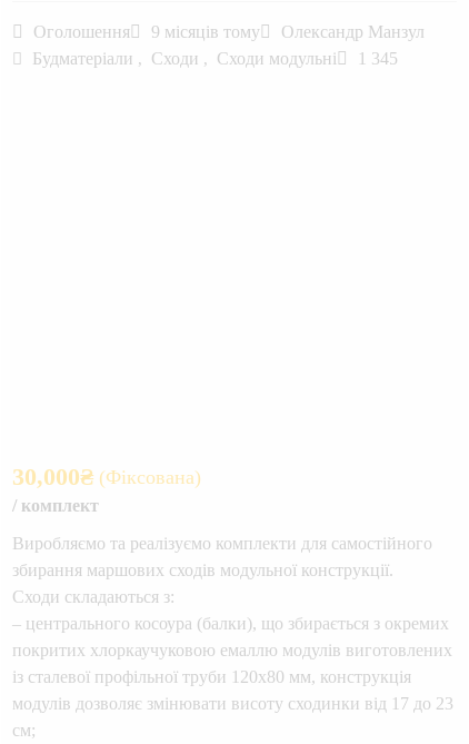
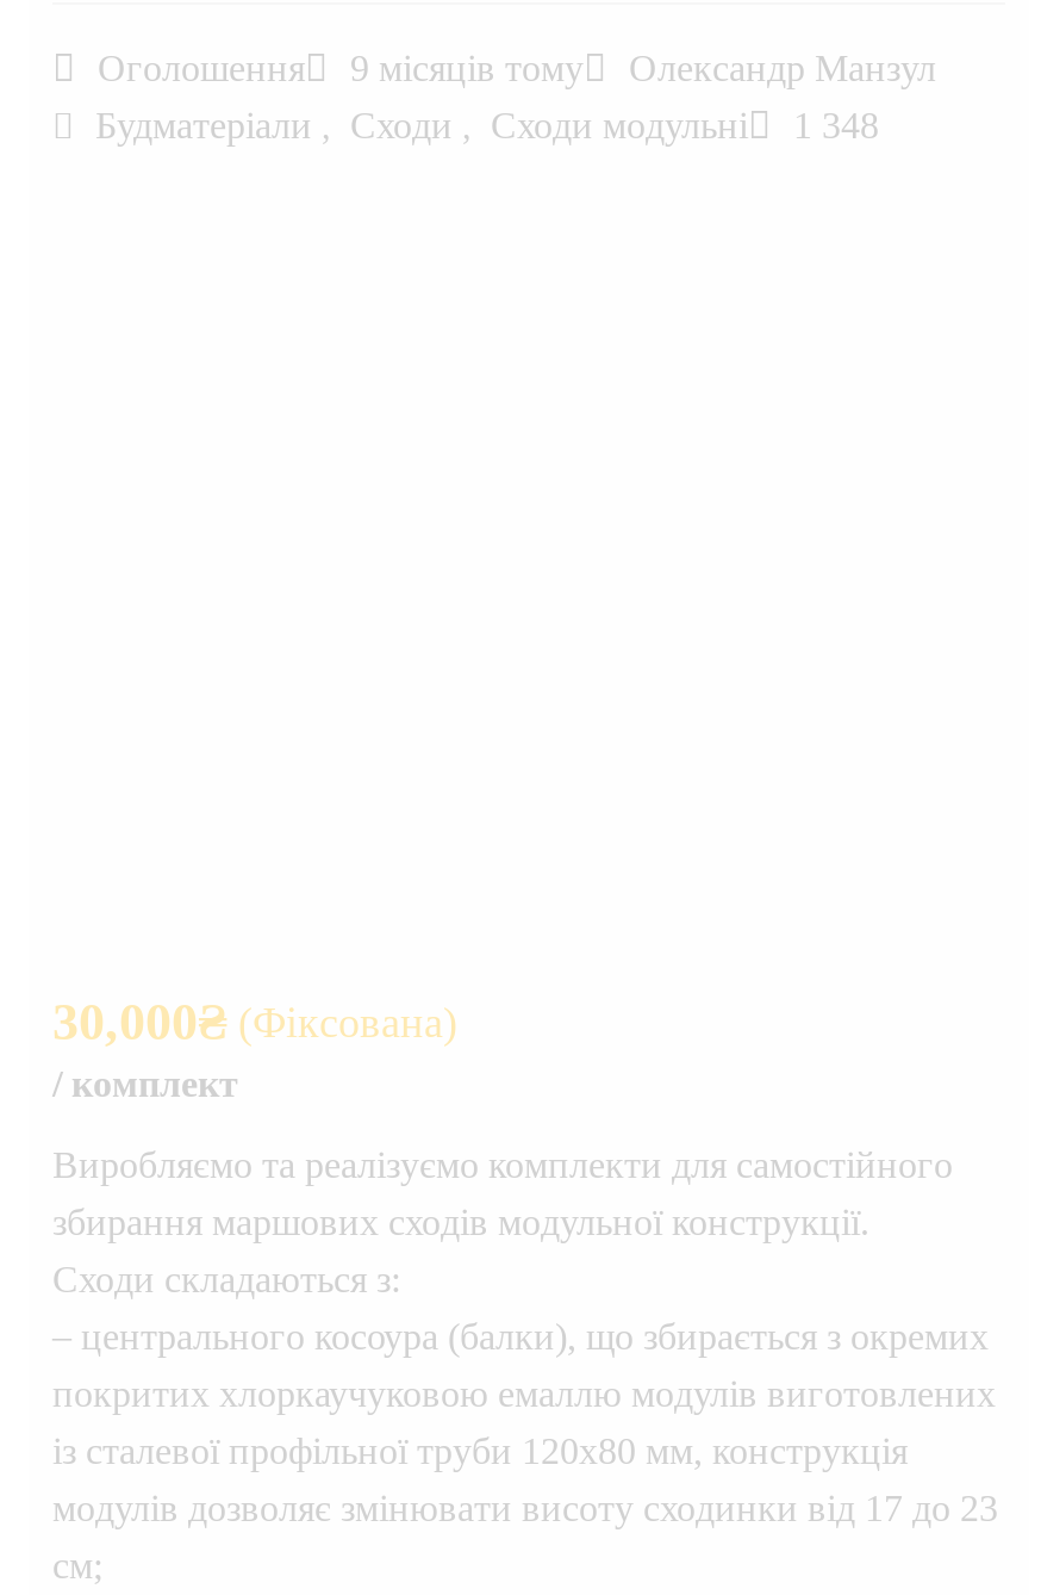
- Будматеріали , Сходи , Сходи модульні 1 345
+ Будматеріали , Сходи , Сходи модульні 1 348
